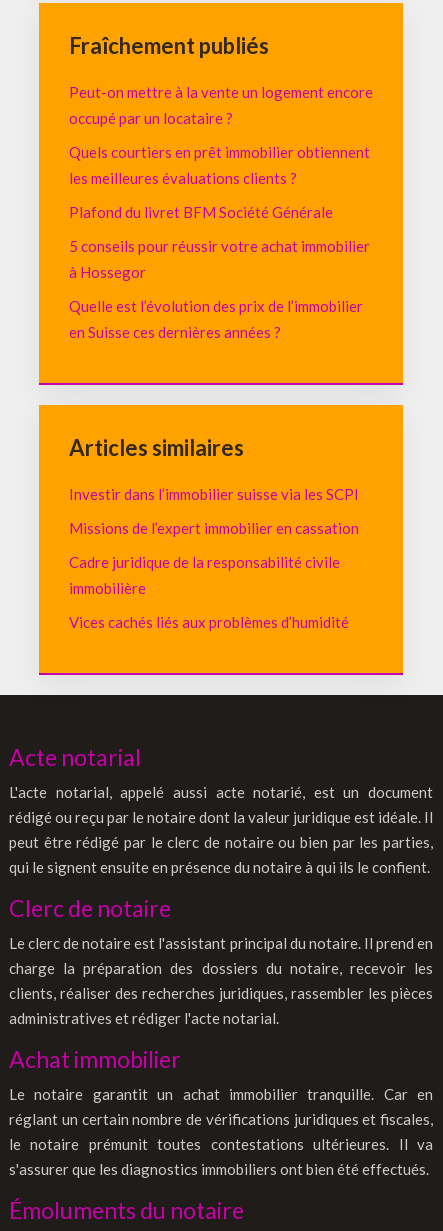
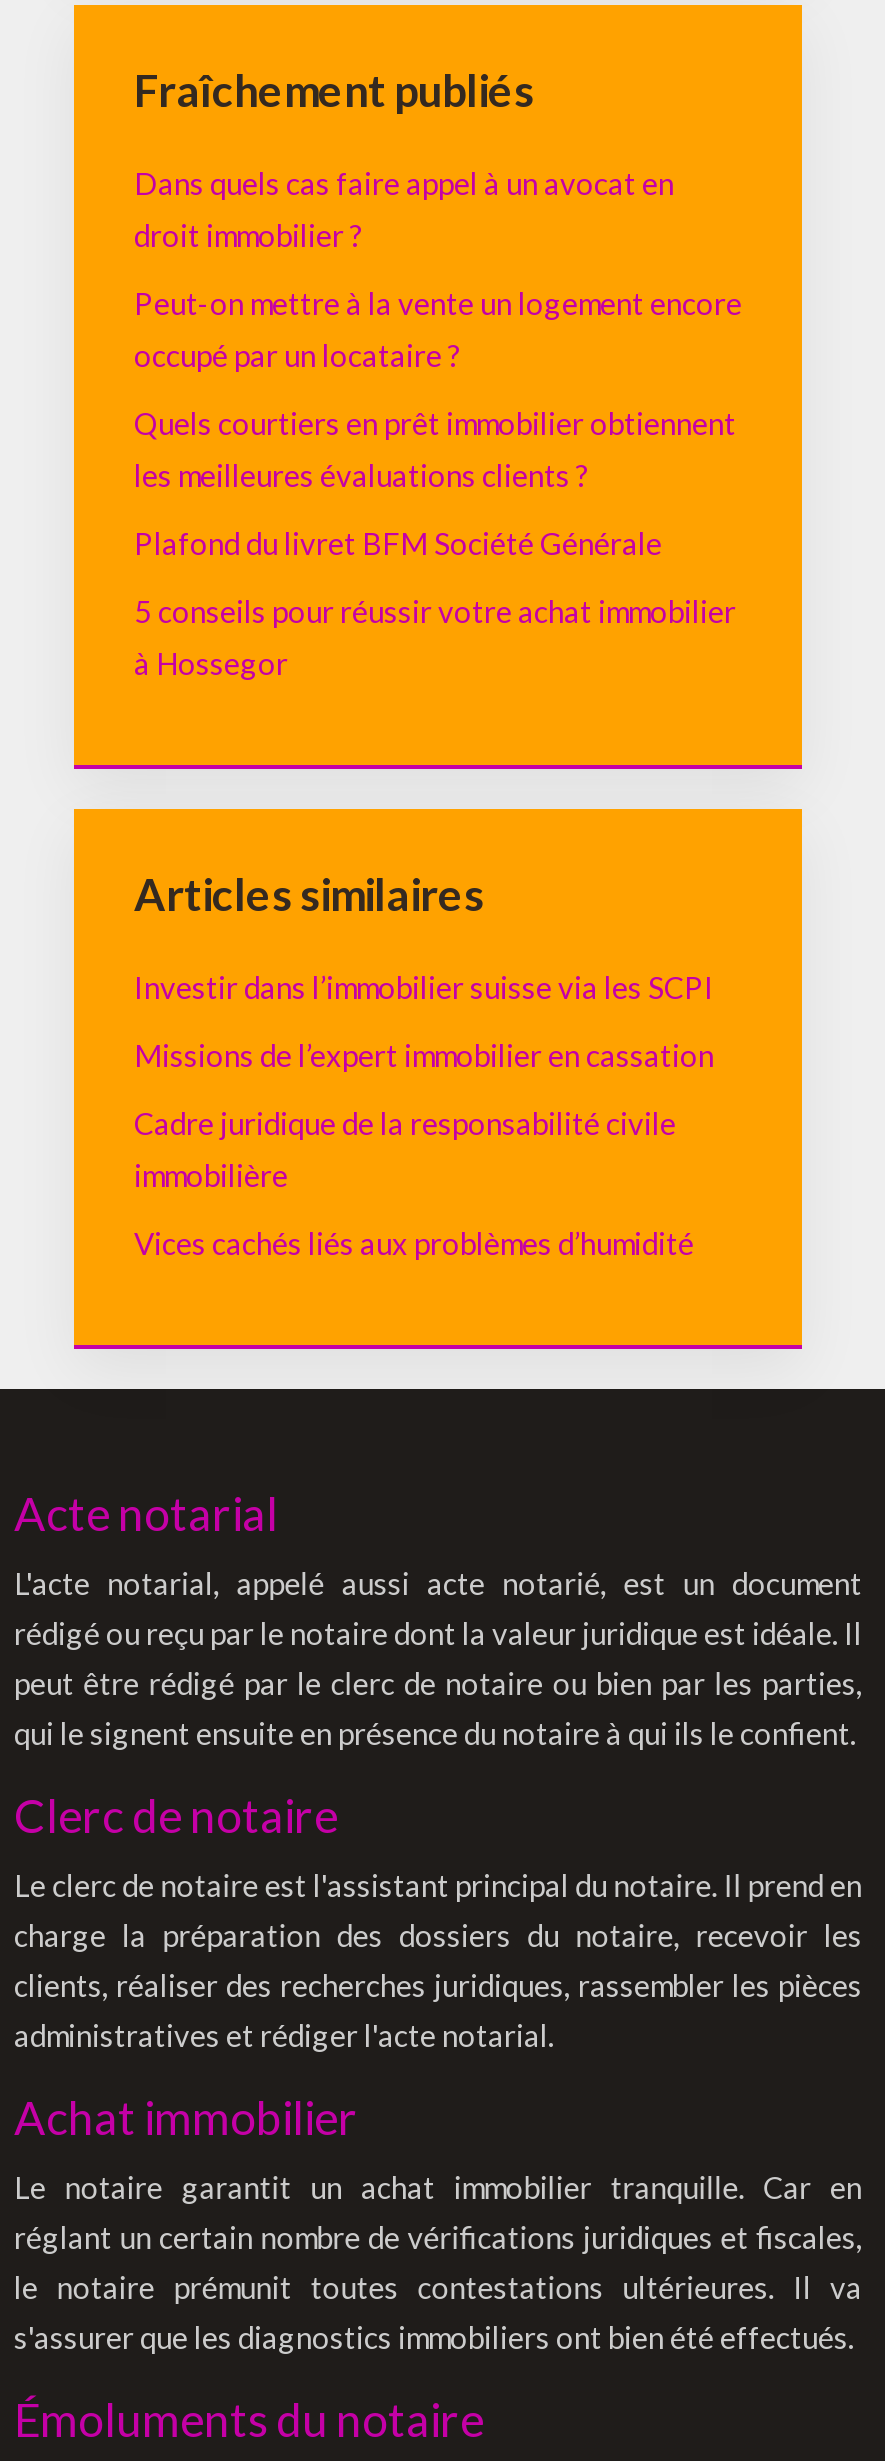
+ Dans quels cas faire appel à un avocat en
+ droit immobilier ?

moved down: Peut-on mettre à la vente un logement encore | occupé par un locataire ? | Quels courtiers en prêt immobilier obtiennent | les meilleures évaluations clients ? | Plafond du livret BFM Société Générale | 5 conseils pour réussir votre achat immobilier | à Hossegor

- Quelle est l’évolution des prix de l’immobilier
- en Suisse ces dernières années ?
